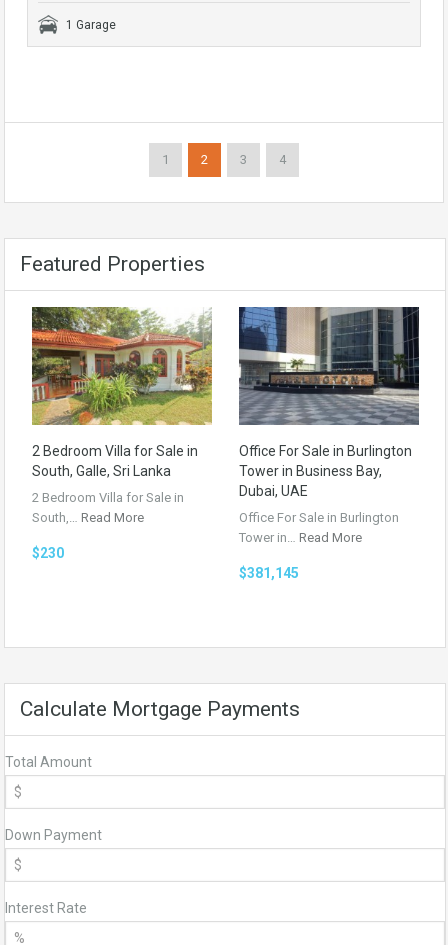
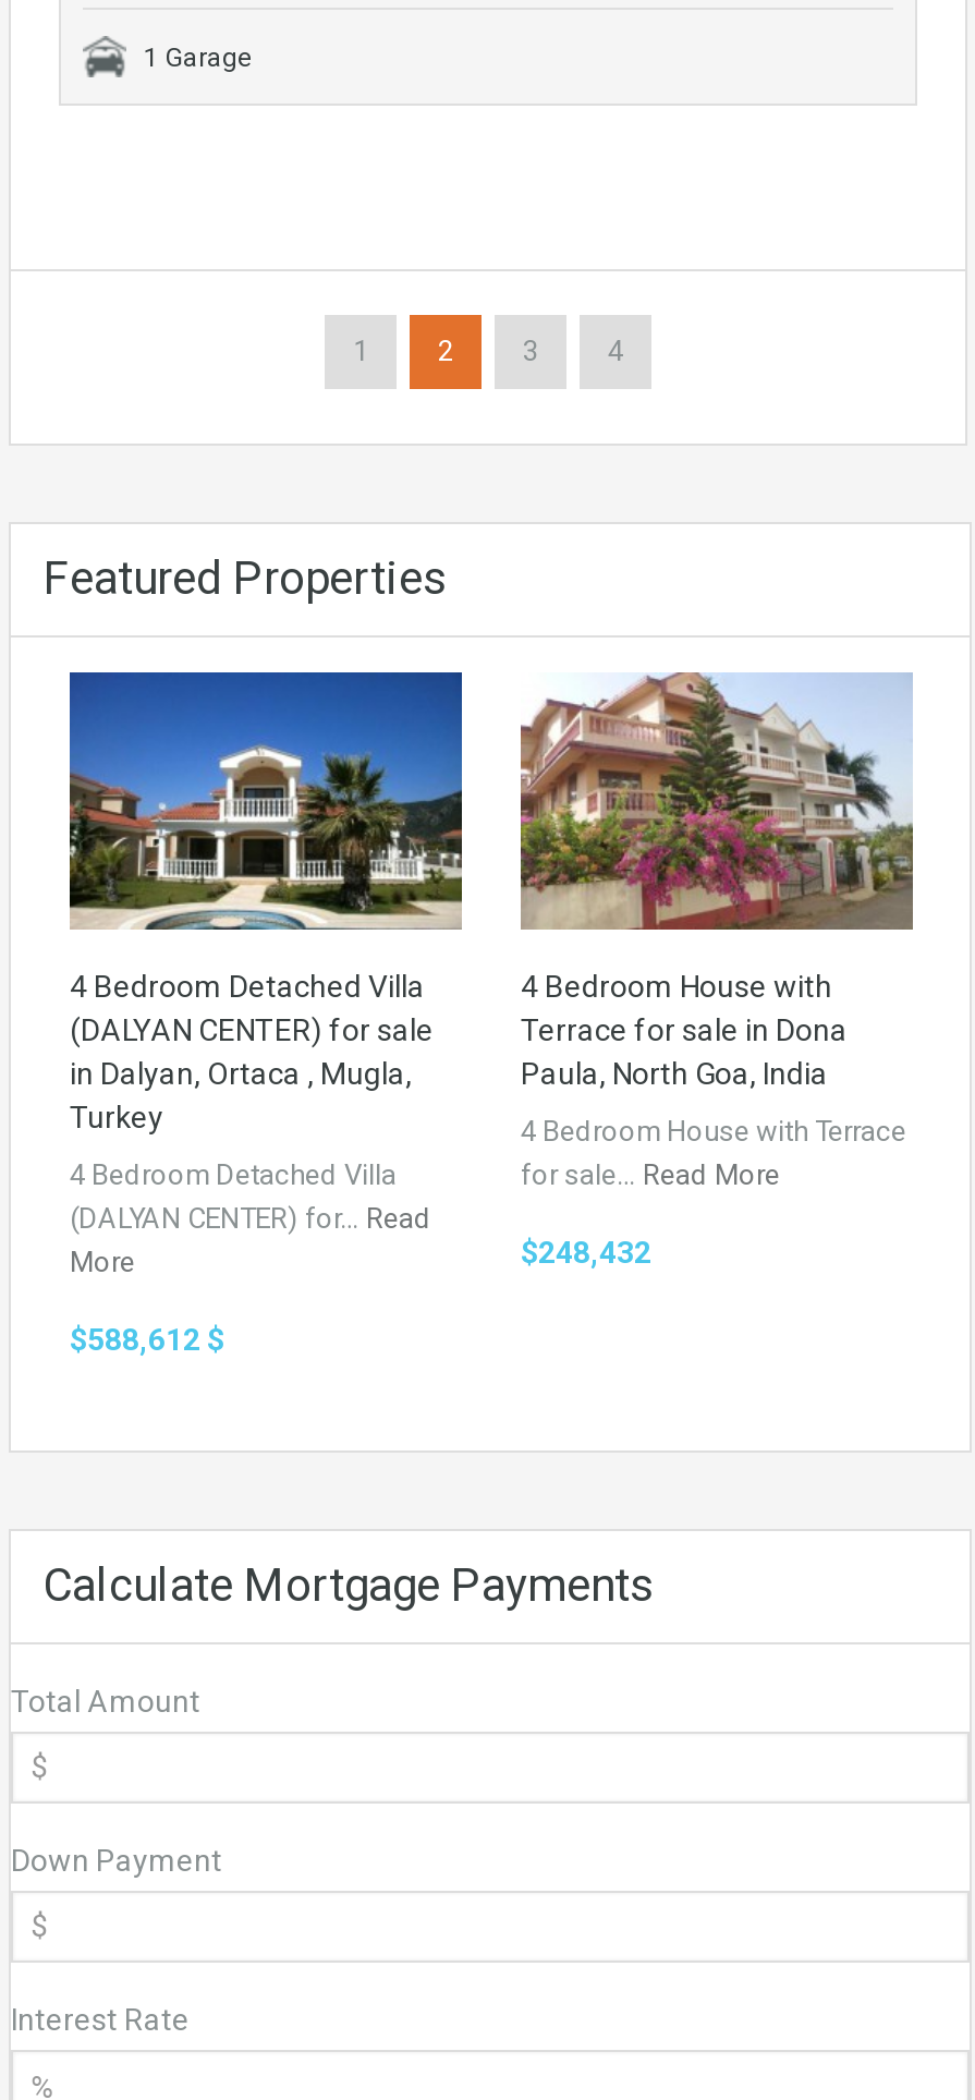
- [image]
- 2 Bedroom Villa for Sale in
- South, Galle, Sri Lanka
+ [image]
+ 4 Bedroom Detached Villa
+ (DALYAN CENTER) for sale
+ in Dalyan, Ortaca , Mugla,
+ Turkey

- [image]
- Office For Sale in Burlington
- Tower in Business Bay,
- Dubai, UAE
+ [image]
+ 4 Bedroom House with
+ Terrace for sale in Dona
+ Paula, North Goa, India

- 2 Bedroom Villa for Sale in
- South,… Read More
+ 4 Bedroom Detached Villa
+ (DALYAN CENTER) for… Read
+ More

- Office For Sale in Burlington
- Tower in… Read More
+ 4 Bedroom House with Terrace
+ for sale… Read More

- $230
+ $588,612 $

- $381,145
+ $248,432
